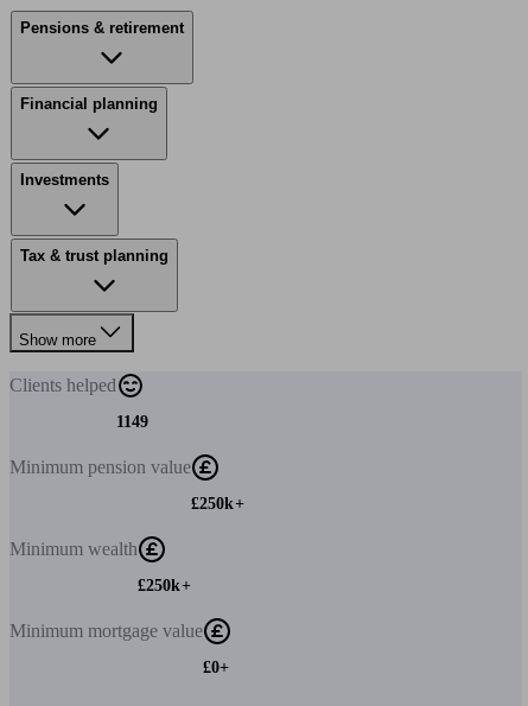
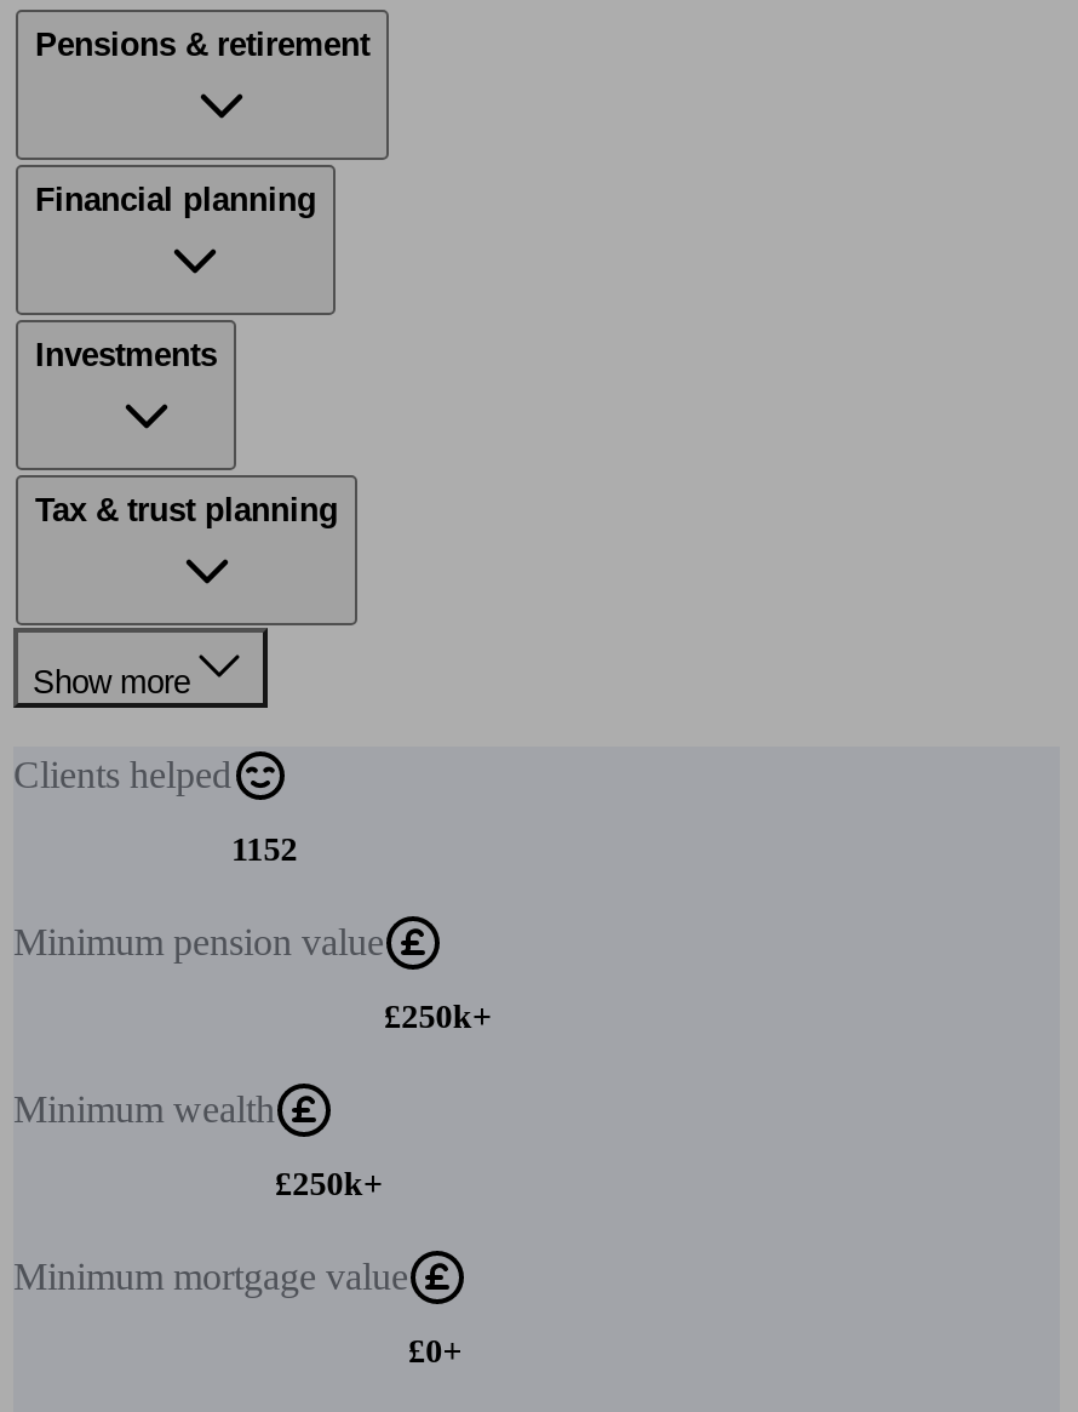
- 1149
+ 1152
